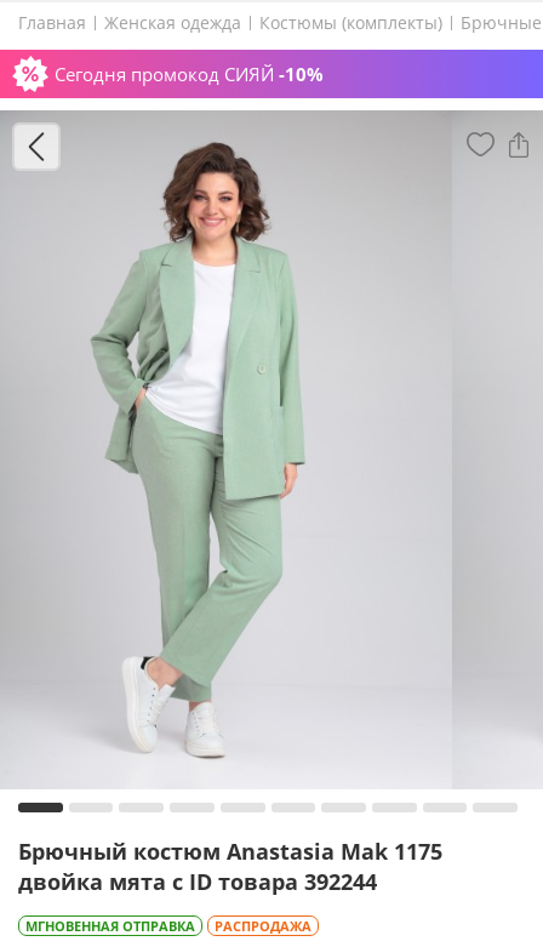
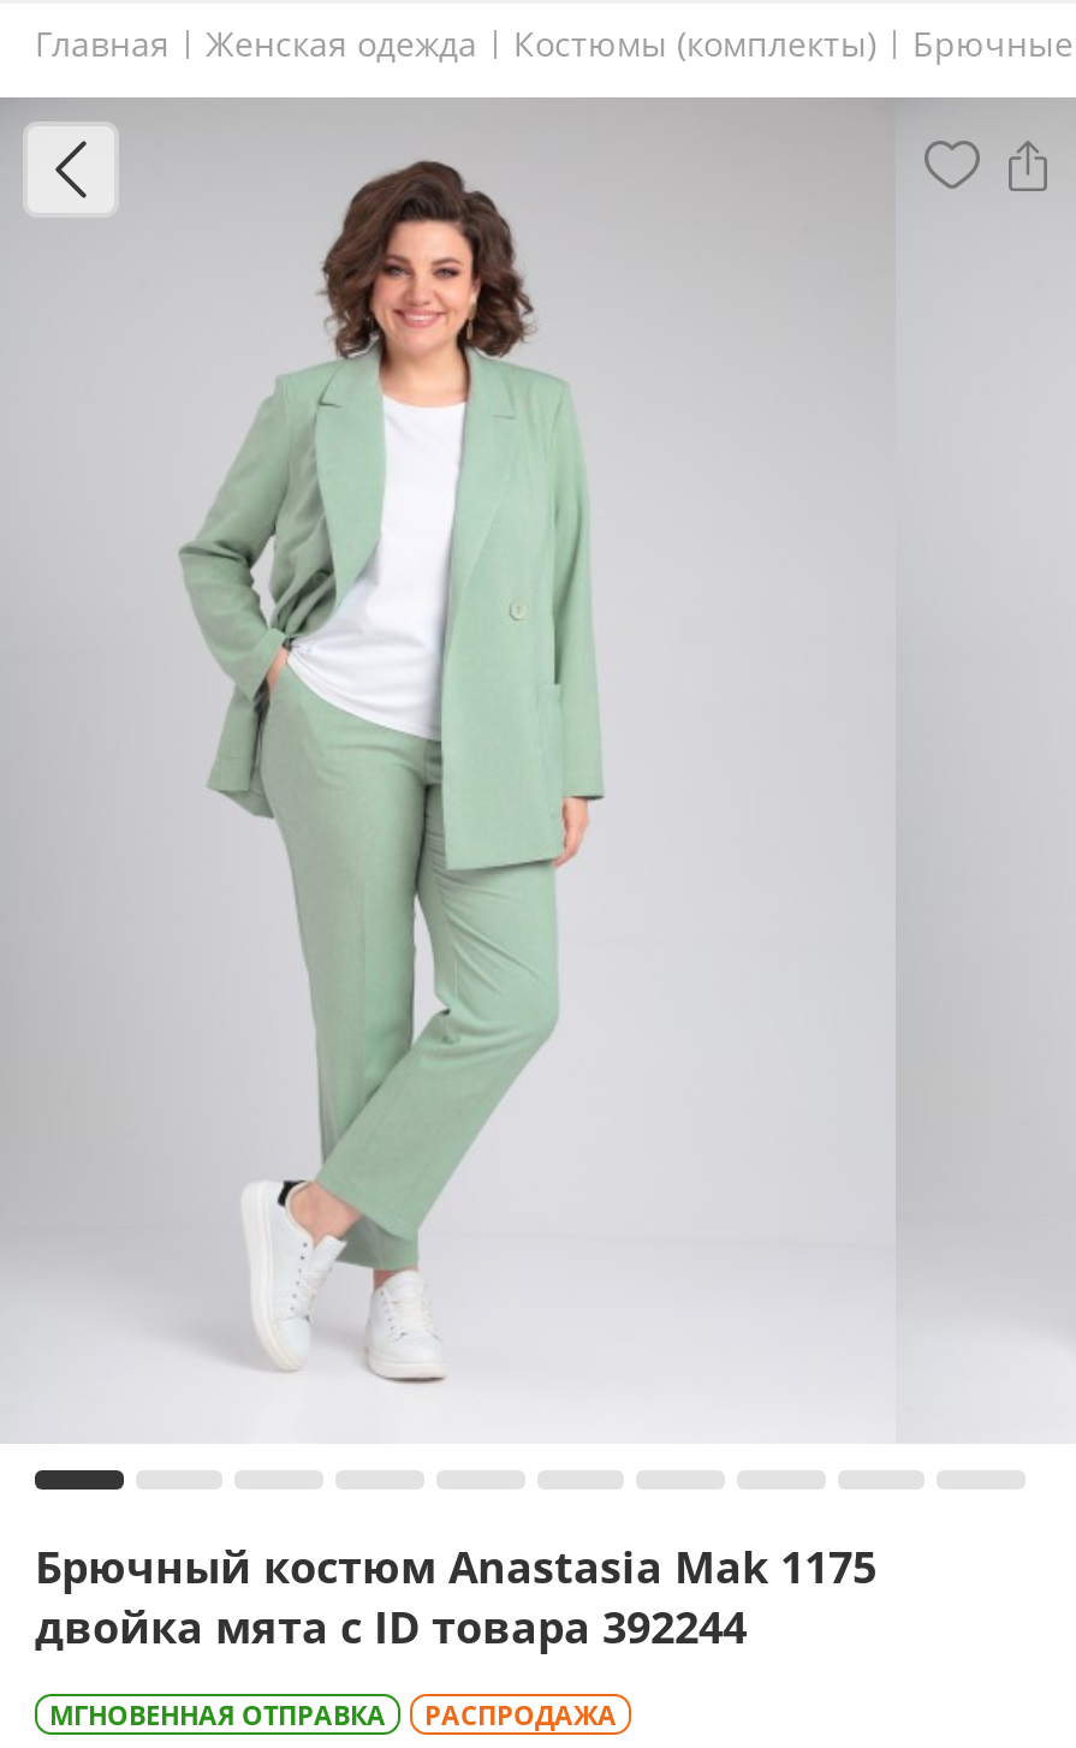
- Сегодня промокод СИЯЙ -10%
